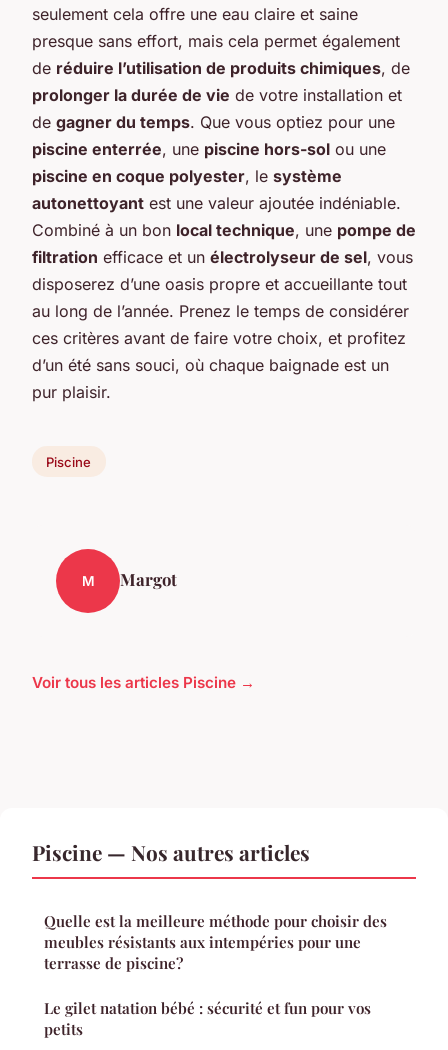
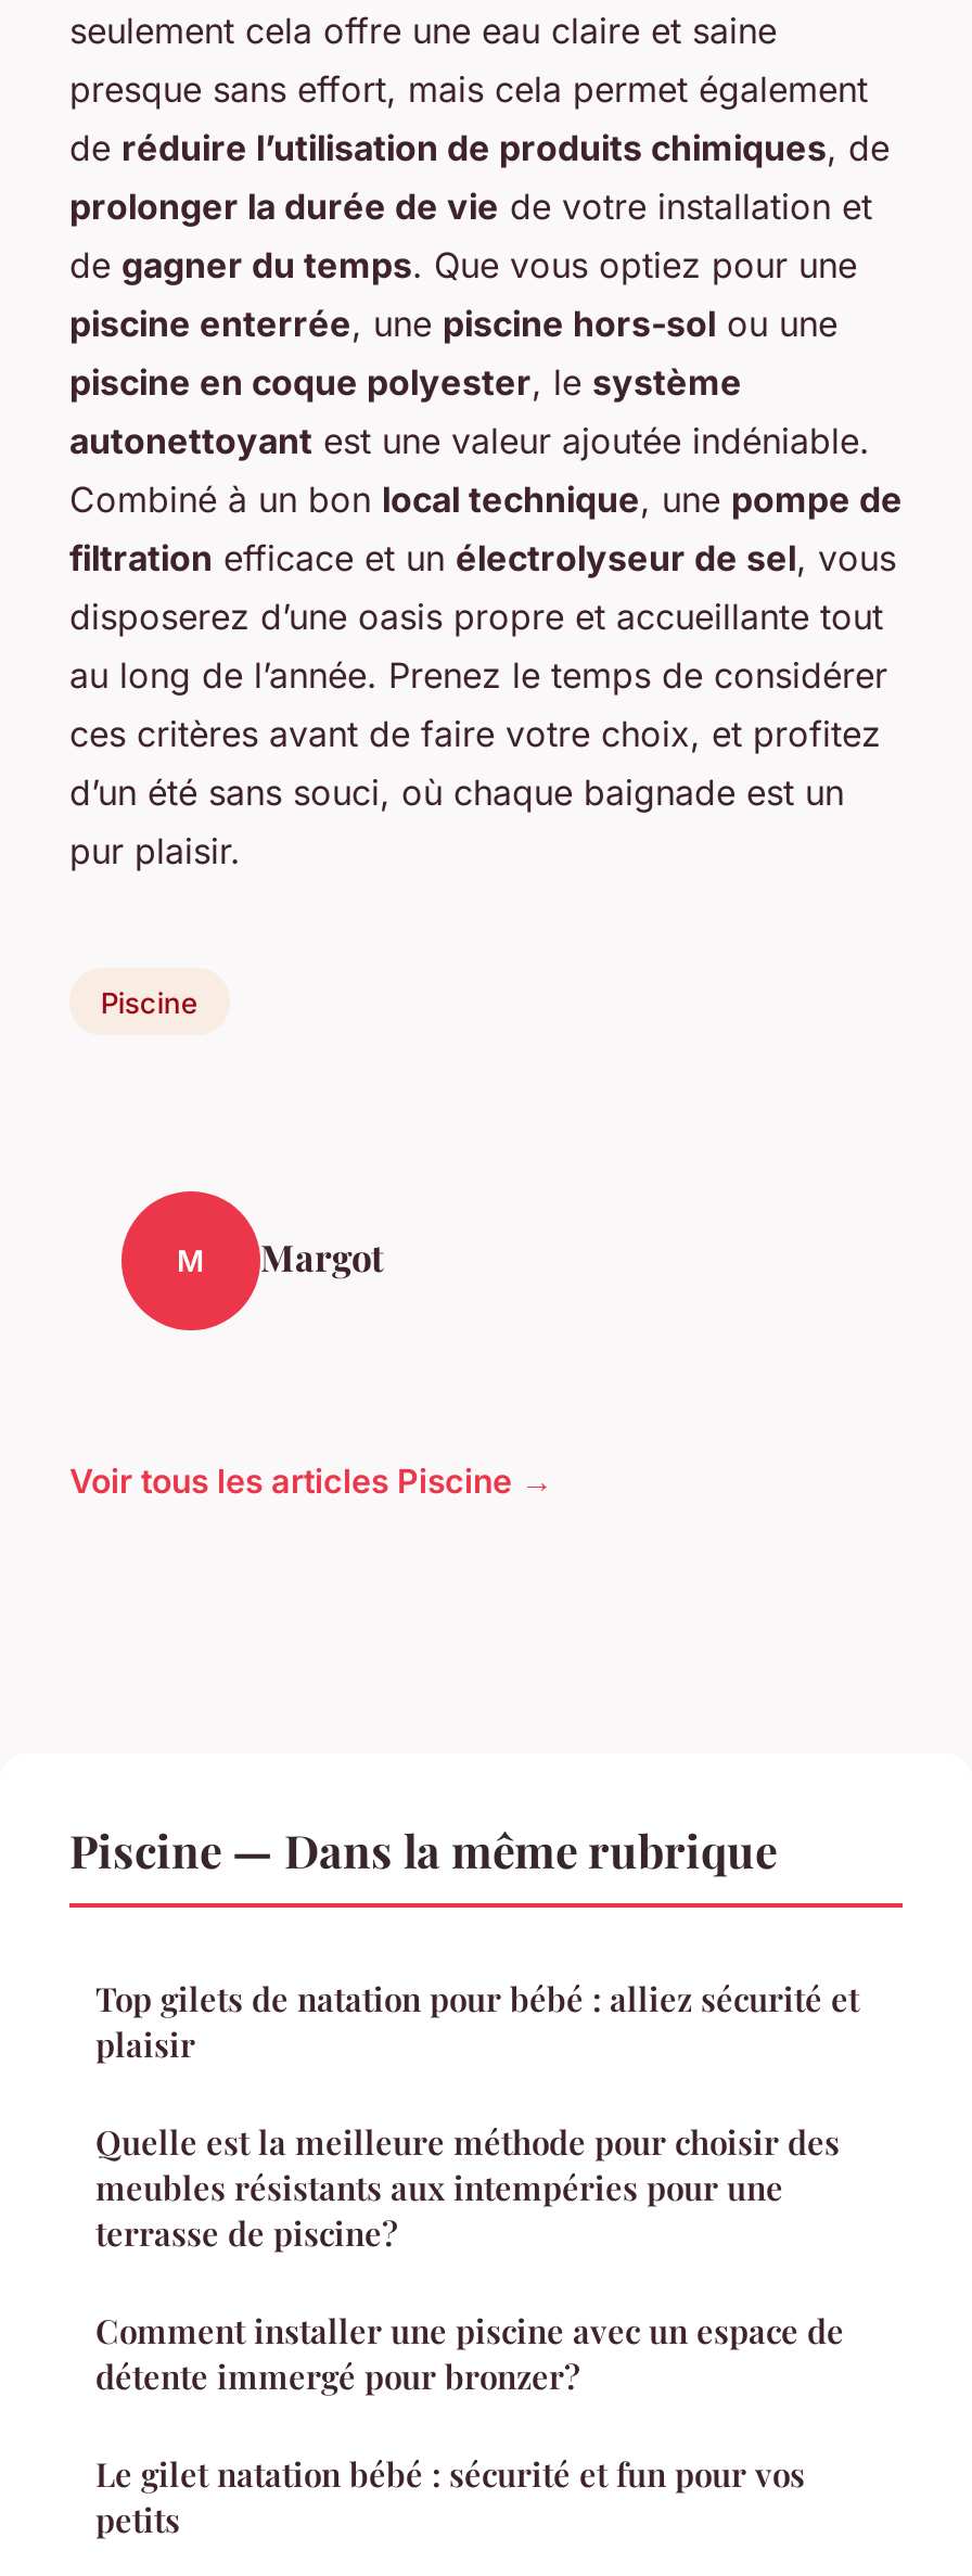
- Piscine — Nos autres articles
+ Piscine — Dans la même rubrique
+ Top gilets de natation pour bébé : alliez sécurité et
+ plaisir

+ Comment installer une piscine avec un espace de
+ détente immergé pour bronzer?
